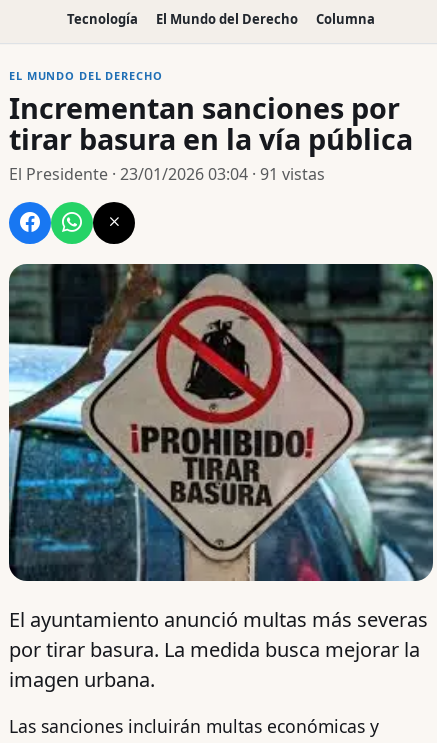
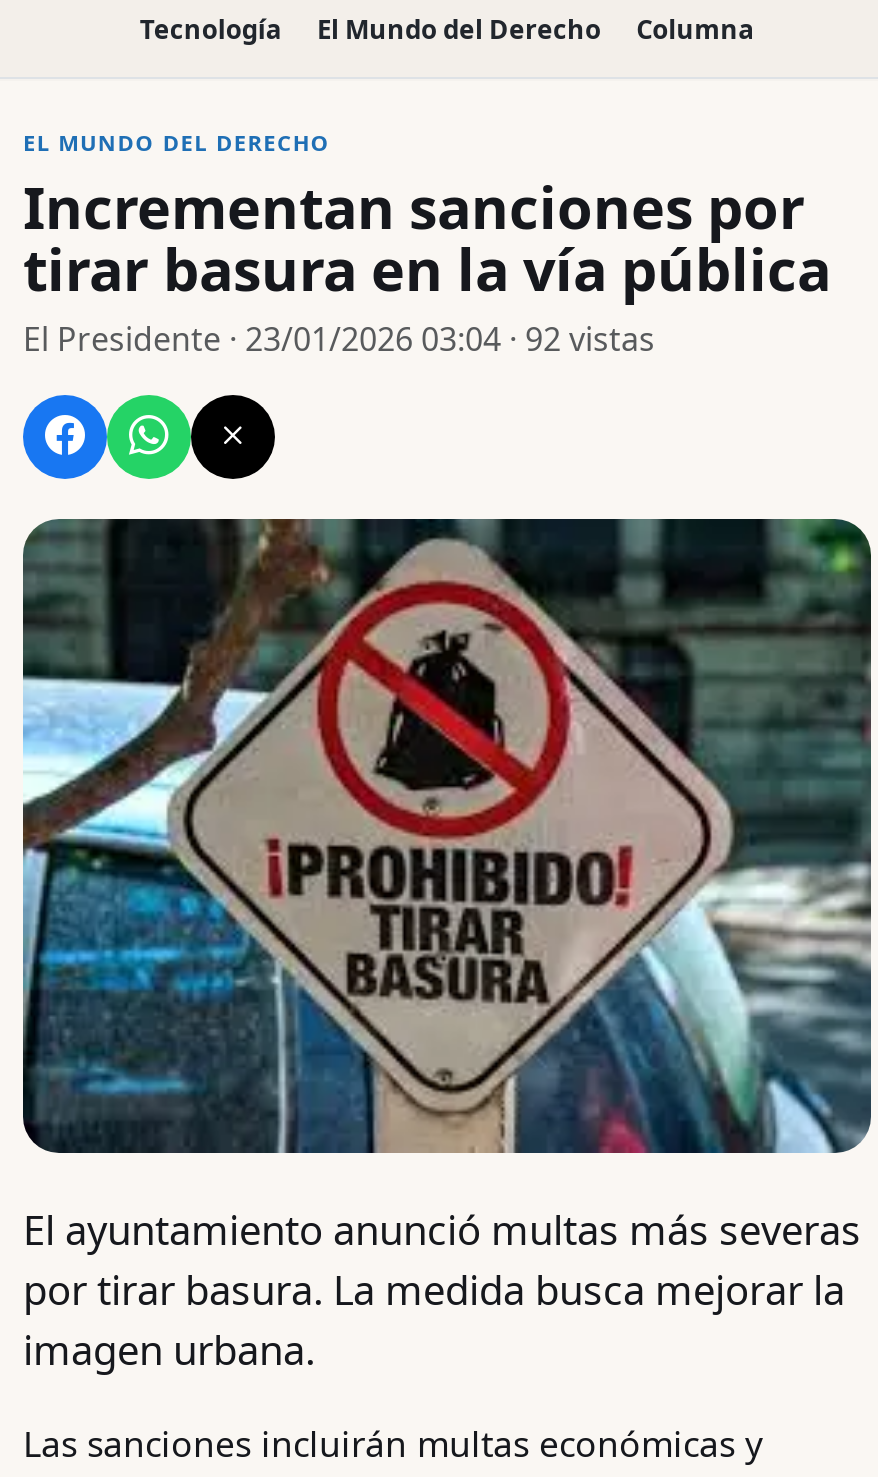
- El Presidente · 23/01/2026 03:04 · 91 vistas
+ El Presidente · 23/01/2026 03:04 · 92 vistas
